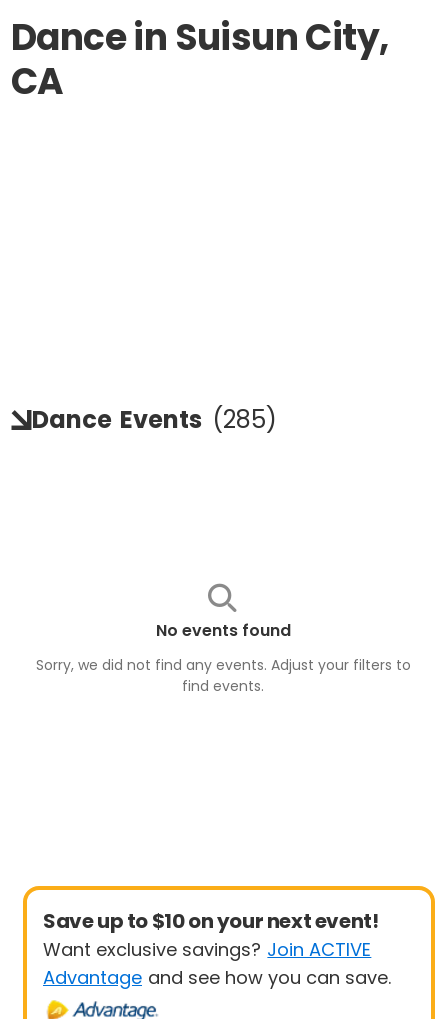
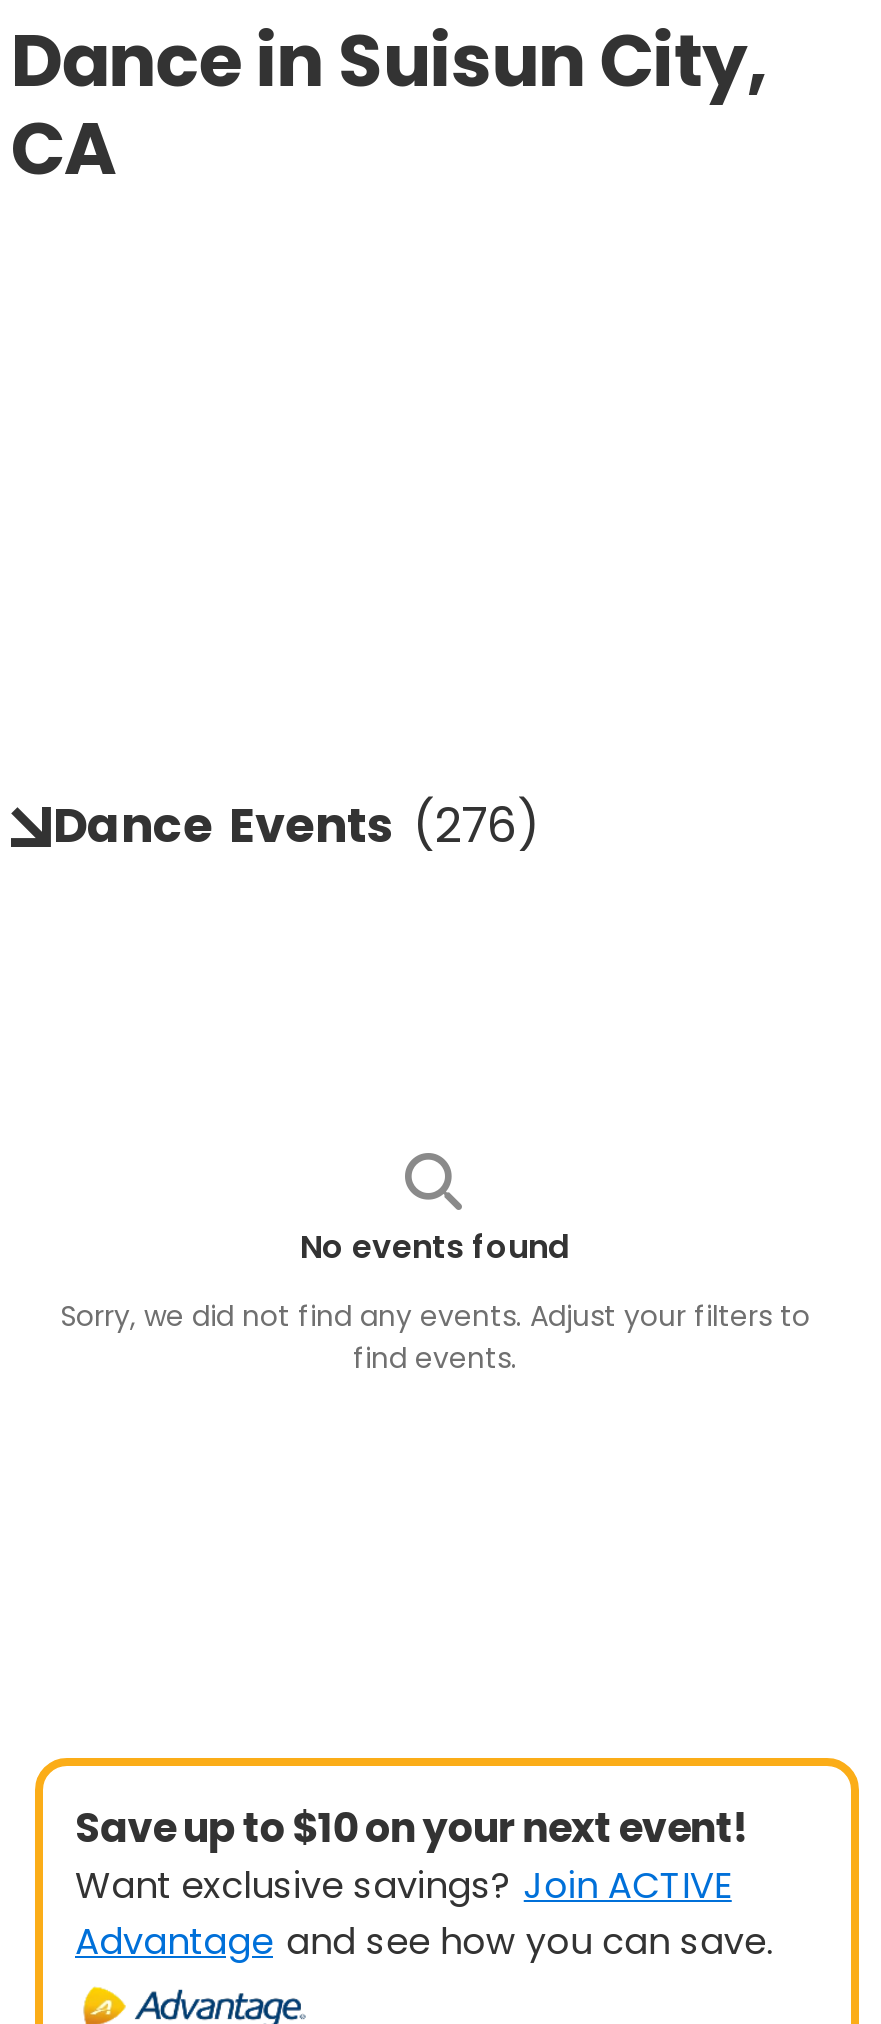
- Dance Events (285)
+ Dance Events (276)
